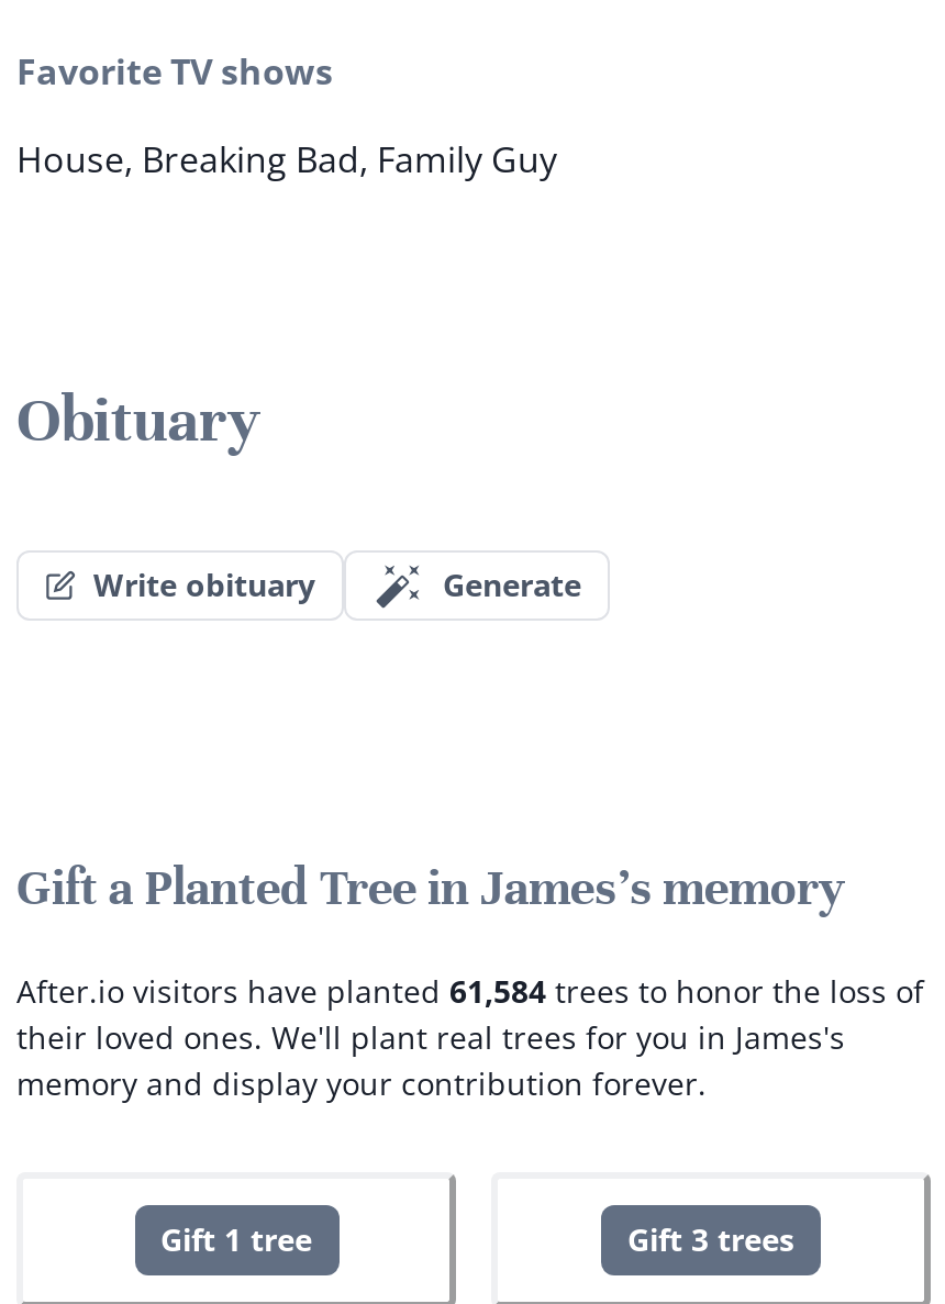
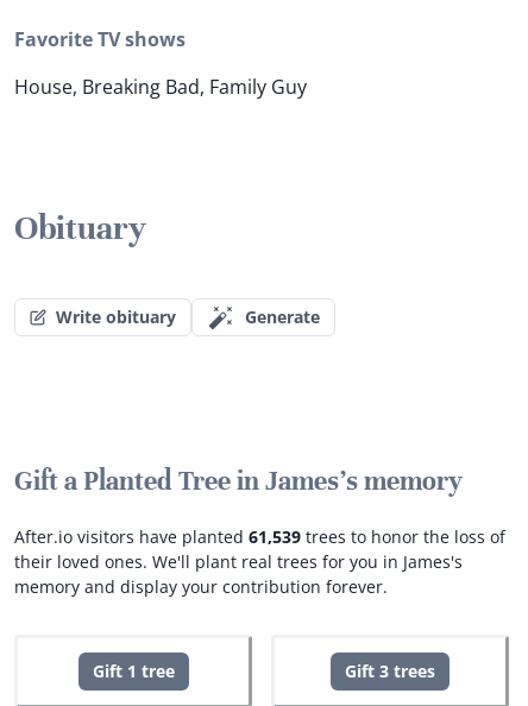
- After.io visitors have planted 61,584 trees to honor the loss of
+ After.io visitors have planted 61,539 trees to honor the loss of
